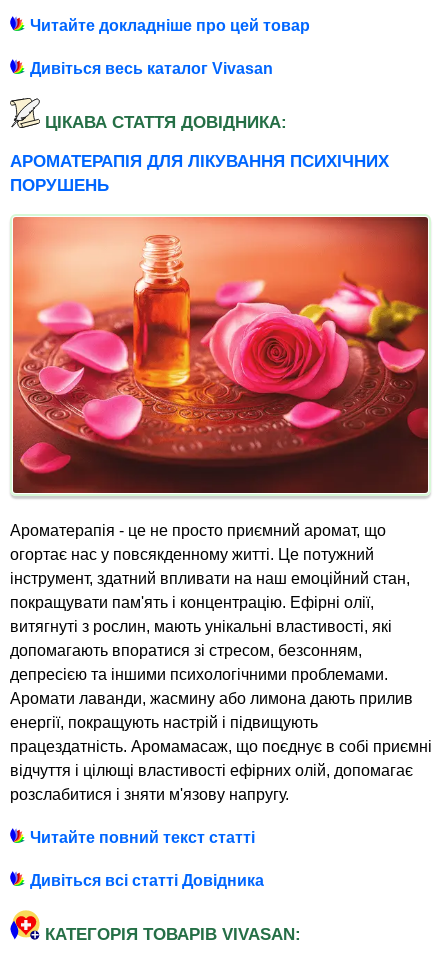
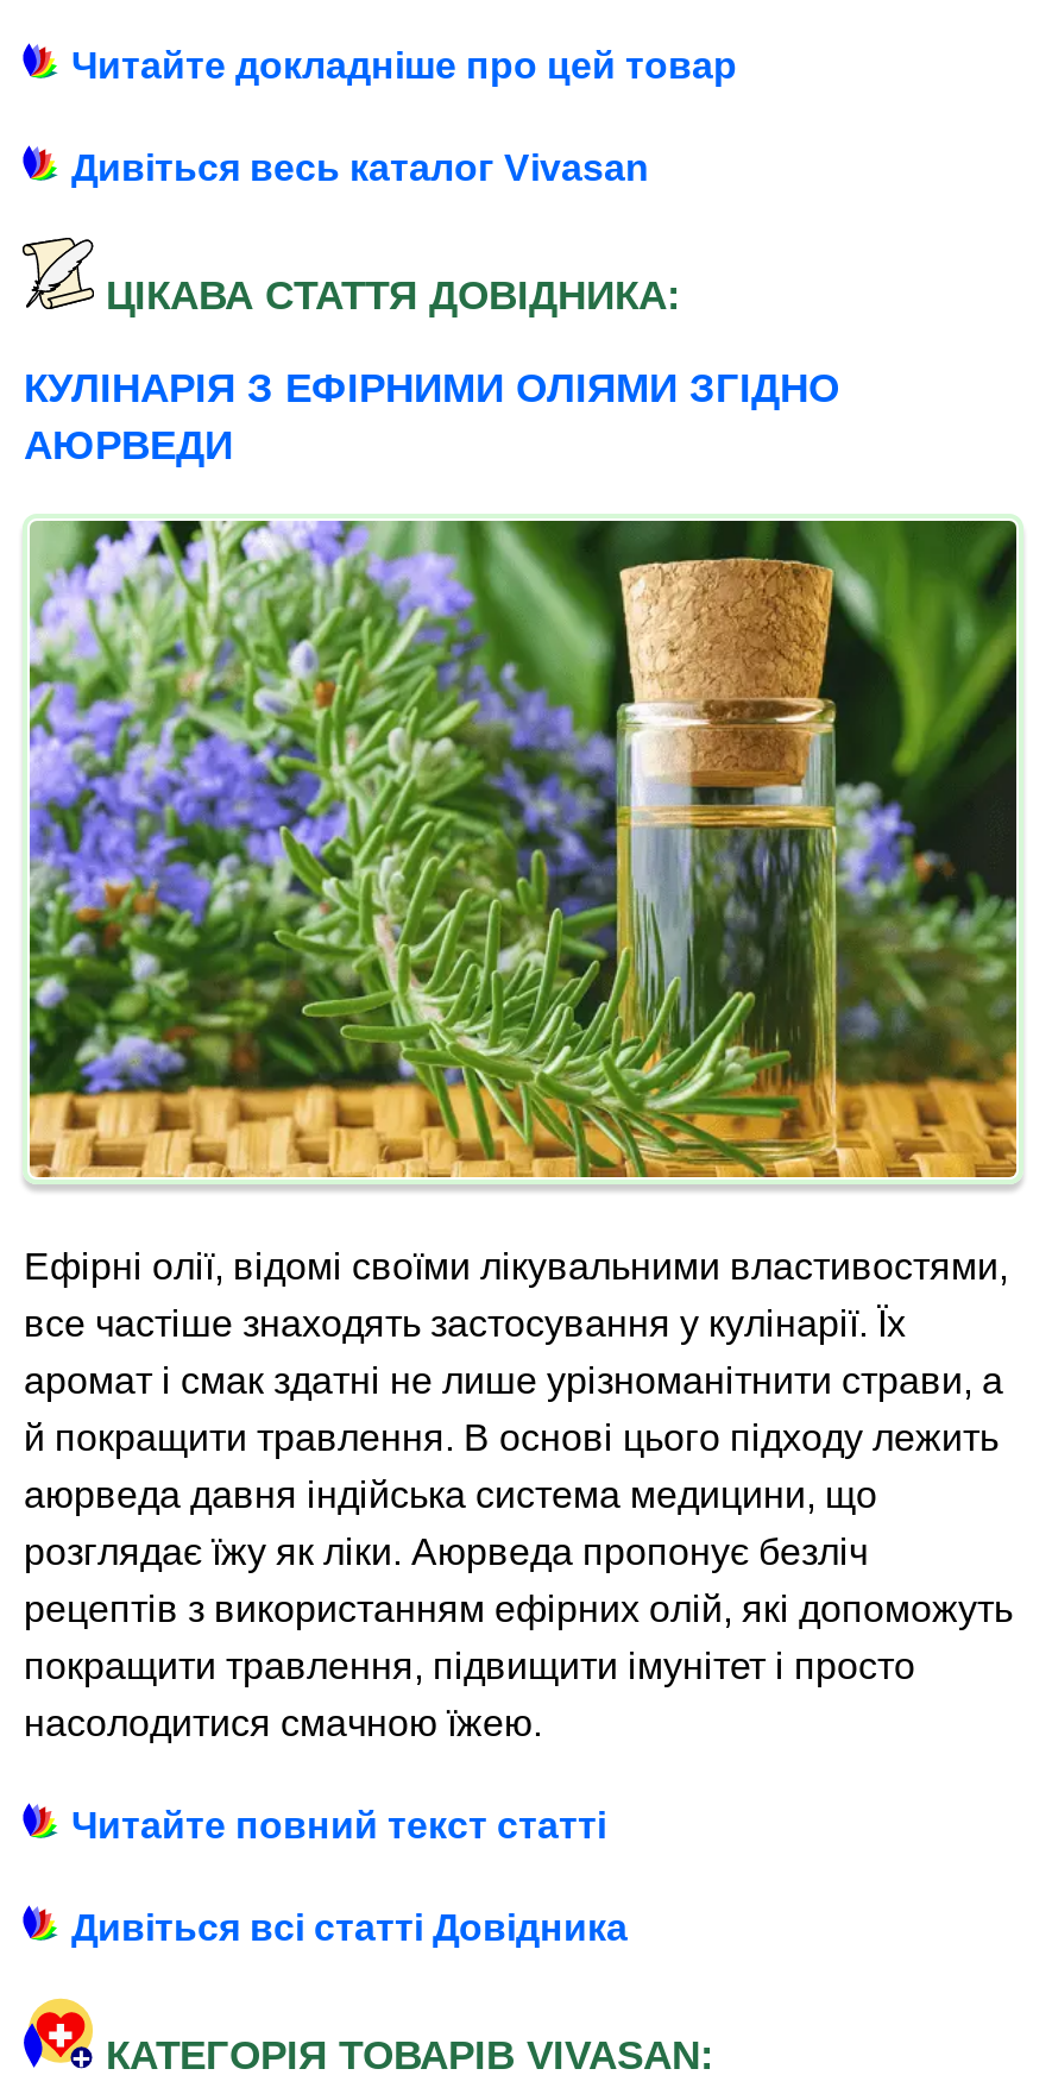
- АРОМАТЕРАПІЯ ДЛЯ ЛІКУВАННЯ ПСИХІЧНИХ
- ПОРУШЕНЬ
+ КУЛІНАРІЯ З ЕФІРНИМИ ОЛІЯМИ ЗГІДНО
+ АЮРВЕДИ

- [image]
- Ароматерапія - це не просто приємний аромат, що
- огортає нас у повсякденному житті. Це потужний
- інструмент, здатний впливати на наш емоційний стан,
- покращувати пам'ять і концентрацію. Ефірні олії,
- витягнуті з рослин, мають унікальні властивості, які
- допомагають впоратися зі стресом, безсонням,
- депресією та іншими психологічними проблемами.
- Аромати лаванди, жасмину або лимона дають прилив
- енергії, покращують настрій і підвищують
- працездатність. Аромамасаж, що поєднує в собі приємні
- відчуття і цілющі властивості ефірних олій, допомагає
- розслабитися і зняти м'язову напругу.
+ [image]
+ Ефірні олії, відомі своїми лікувальними властивостями,
+ все частіше знаходять застосування у кулінарії. Їх
+ аромат і смак здатні не лише урізноманітнити страви, а
+ й покращити травлення. В основі цього підходу лежить
+ аюрведа давня індійська система медицини, що
+ розглядає їжу як ліки. Аюрведа пропонує безліч
+ рецептів з використанням ефірних олій, які допоможуть
+ покращити травлення, підвищити імунітет і просто
+ насолодитися смачною їжею.
